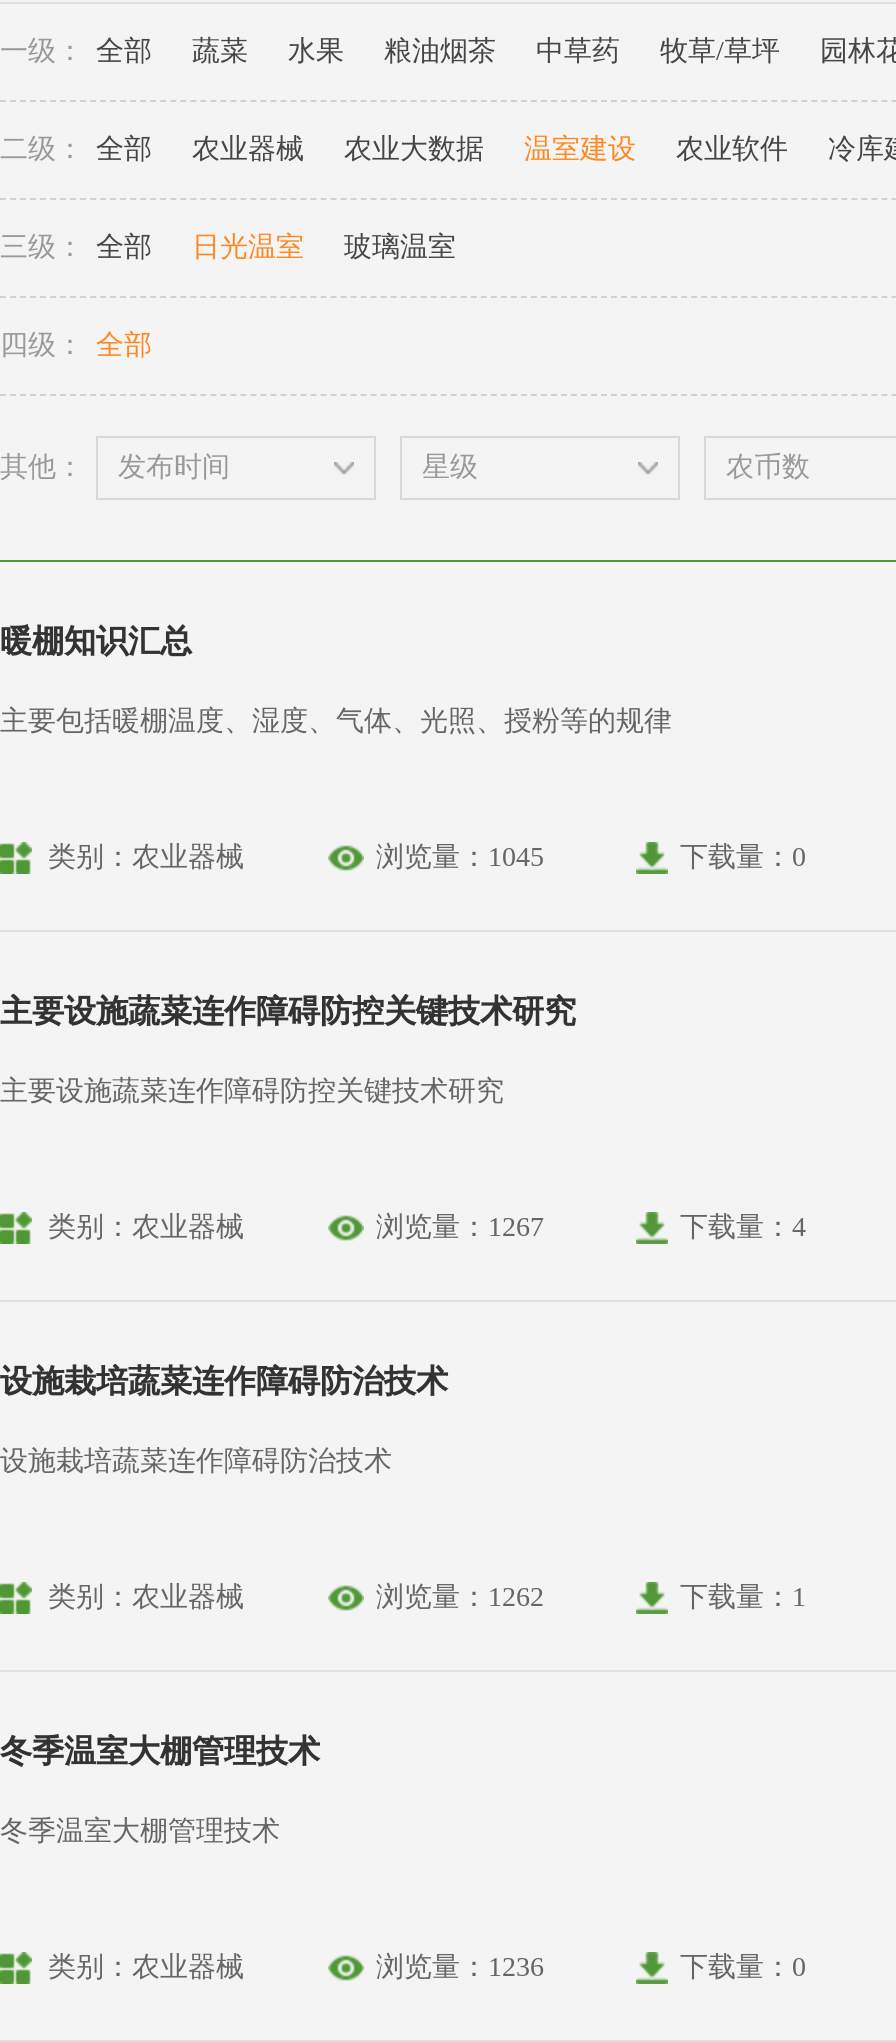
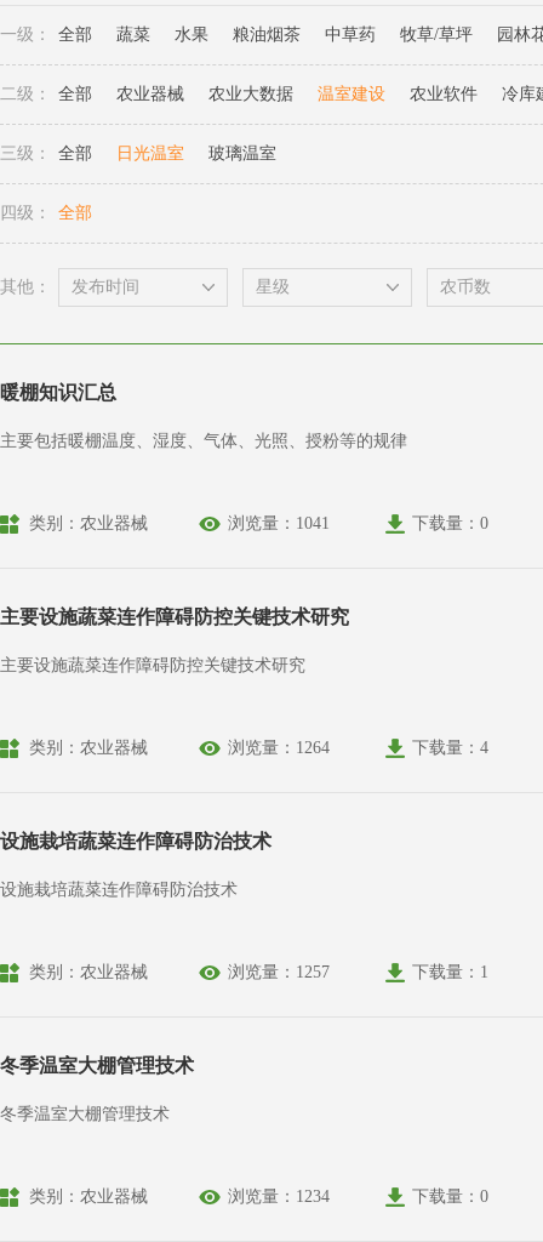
- 浏览量：1045
+ 浏览量：1041

- 浏览量：1267
+ 浏览量：1264

- 浏览量：1262
+ 浏览量：1257

- 浏览量：1236
+ 浏览量：1234
